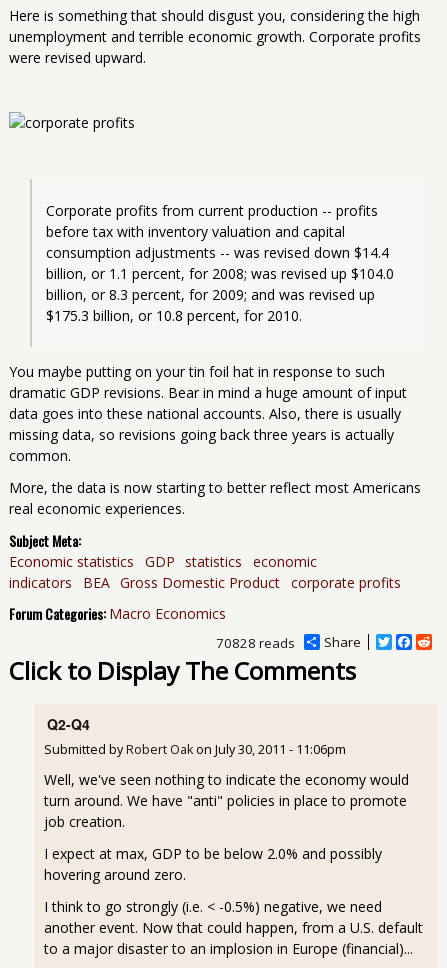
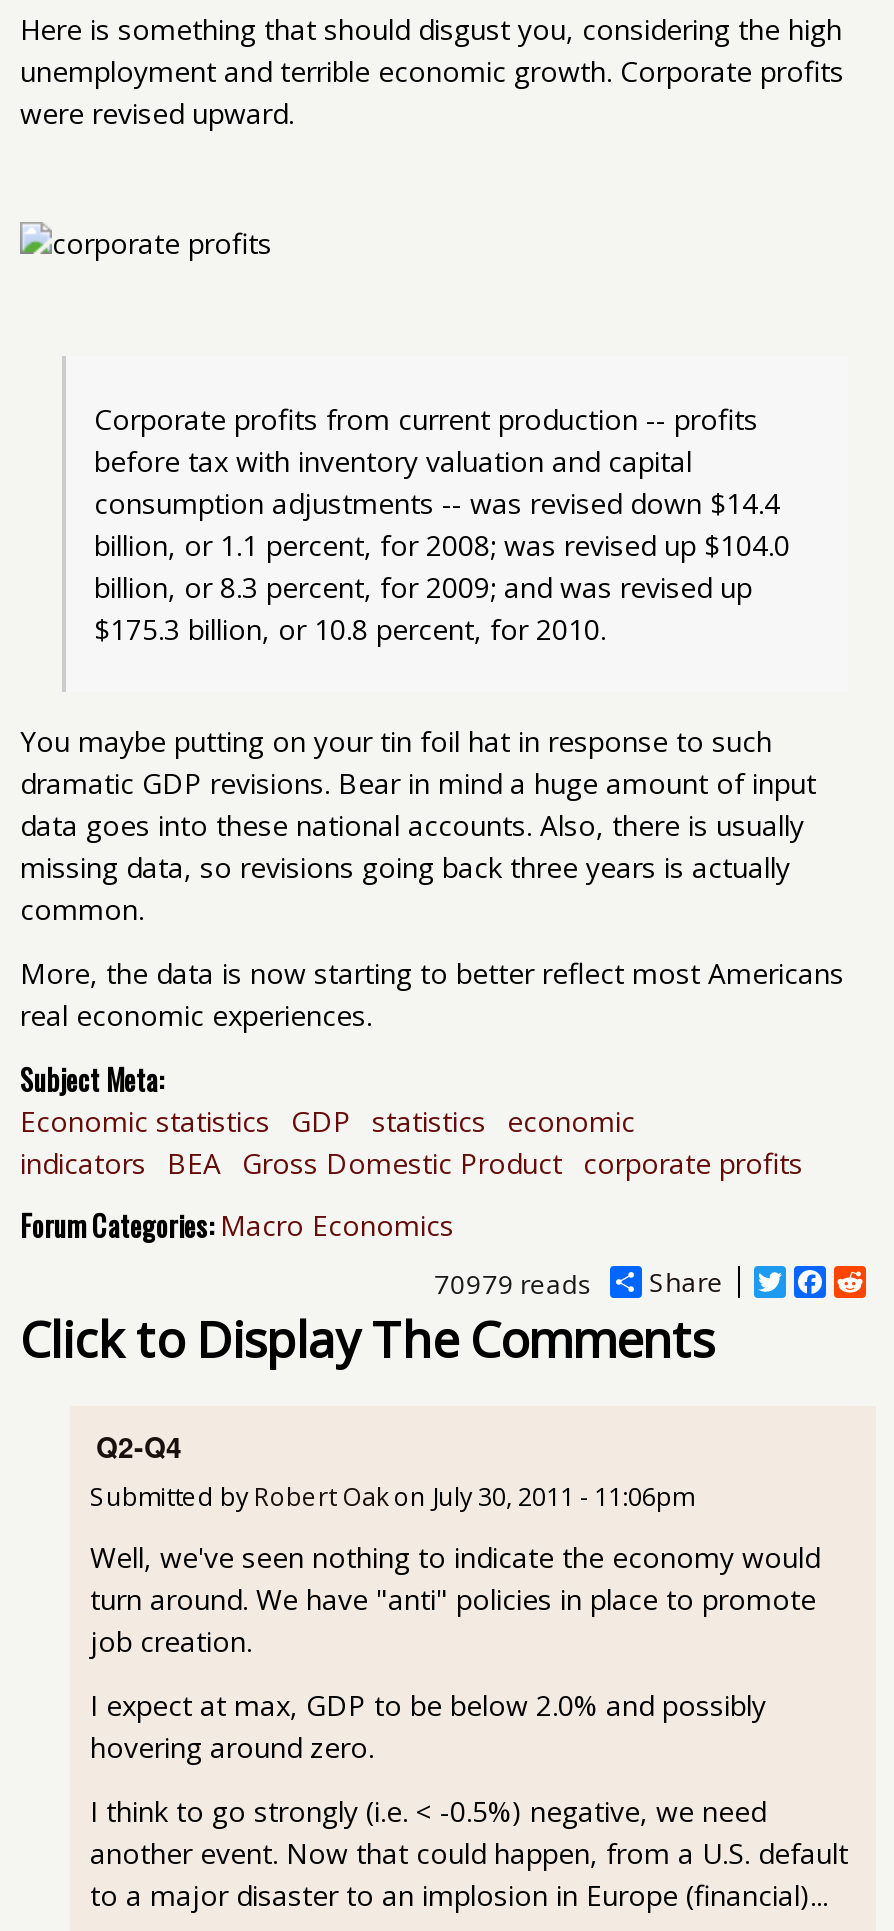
- 70828 reads
+ 70979 reads
